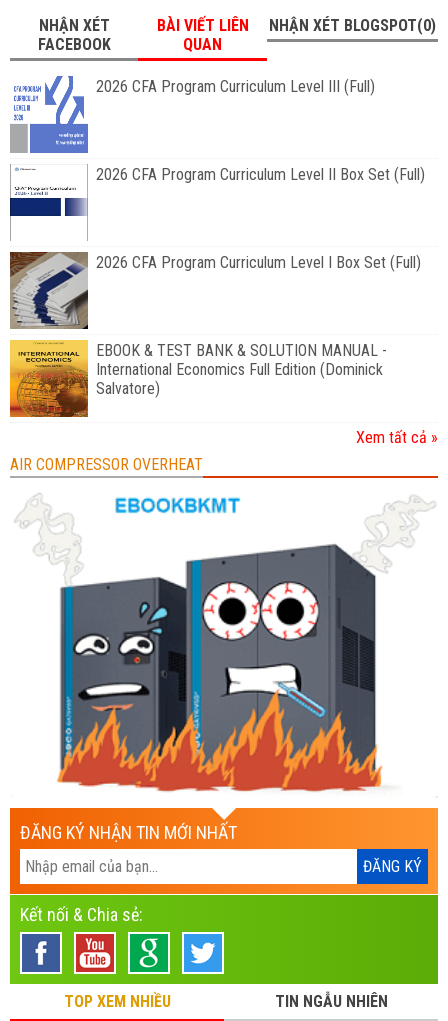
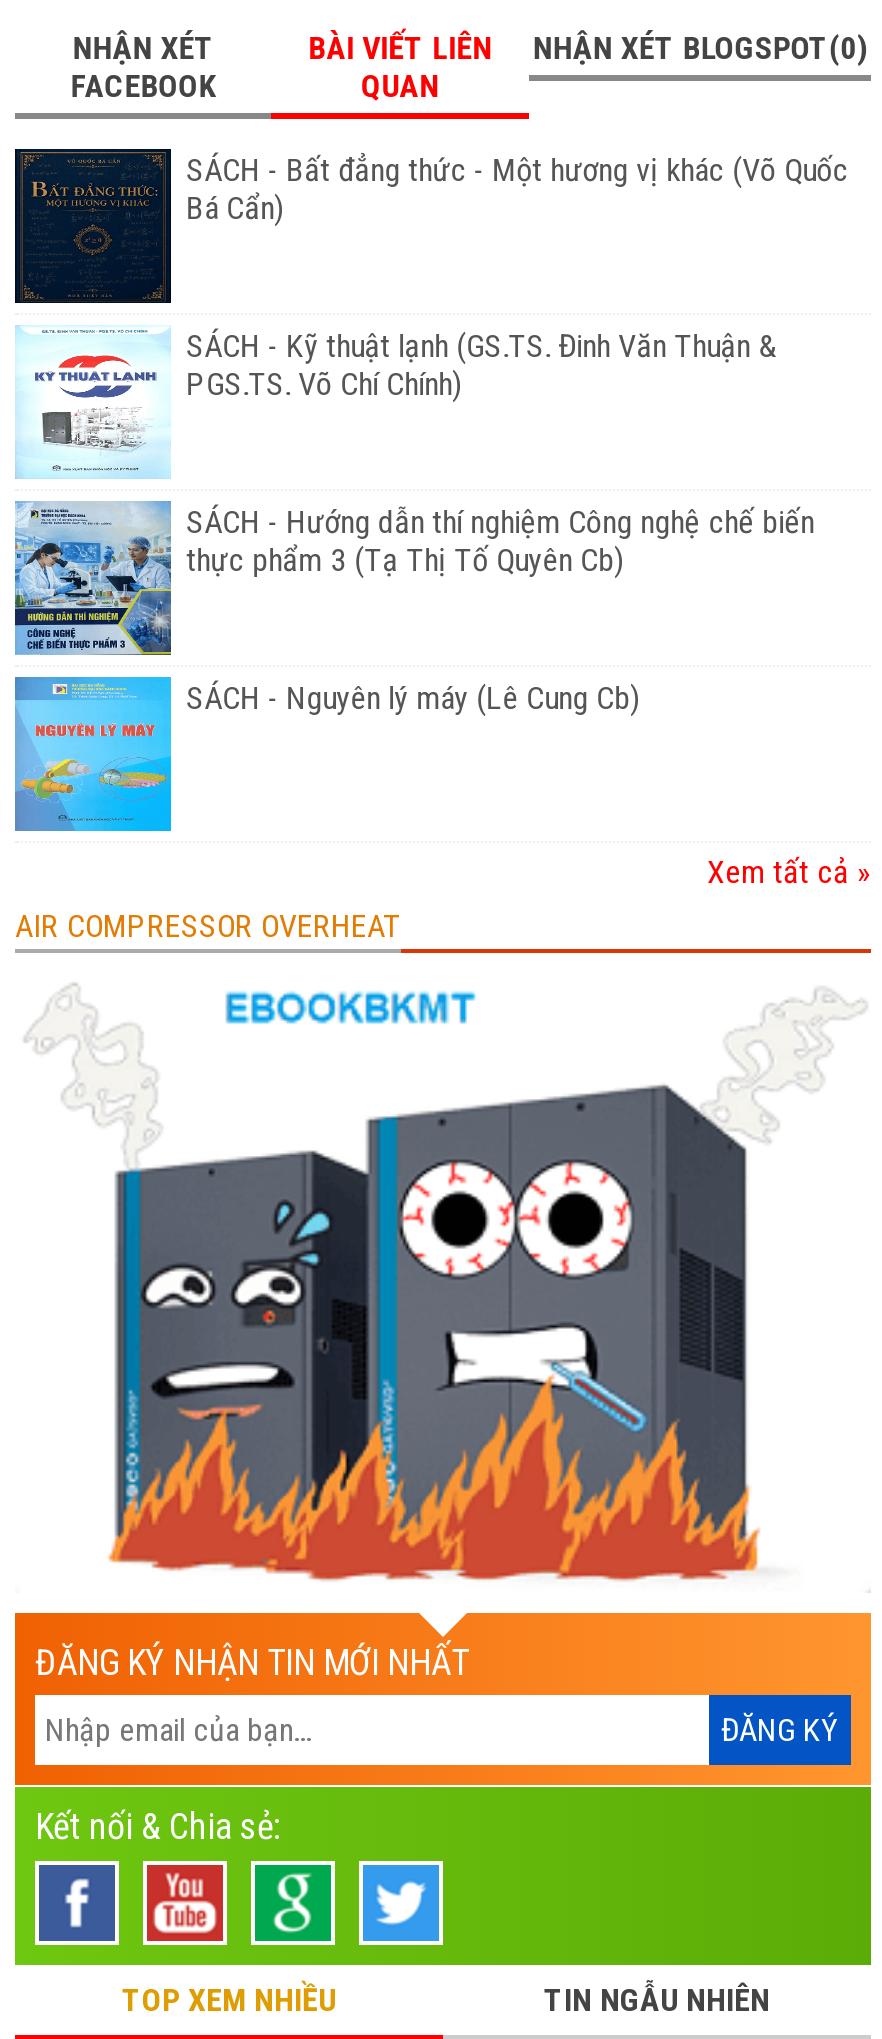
- [image]
- 2026 CFA Program Curriculum Level III (Full)
+ [image]
+ SÁCH - Bất đẳng thức - Một hương vị khác (Võ Quốc
+ Bá Cẩn)

- [image]
- 2026 CFA Program Curriculum Level II Box Set (Full)
+ [image]
+ SÁCH - Kỹ thuật lạnh (GS.TS. Đinh Văn Thuận &
+ PGS.TS. Võ Chí Chính)

- [image]
- 2026 CFA Program Curriculum Level I Box Set (Full)
+ [image]
+ SÁCH - Hướng dẫn thí nghiệm Công nghệ chế biến
+ thực phẩm 3 (Tạ Thị Tố Quyên Cb)

- [image]
- EBOOK & TEST BANK & SOLUTION MANUAL -
- International Economics Full Edition (Dominick
- Salvatore)
+ [image]
+ SÁCH - Nguyên lý máy (Lê Cung Cb)
